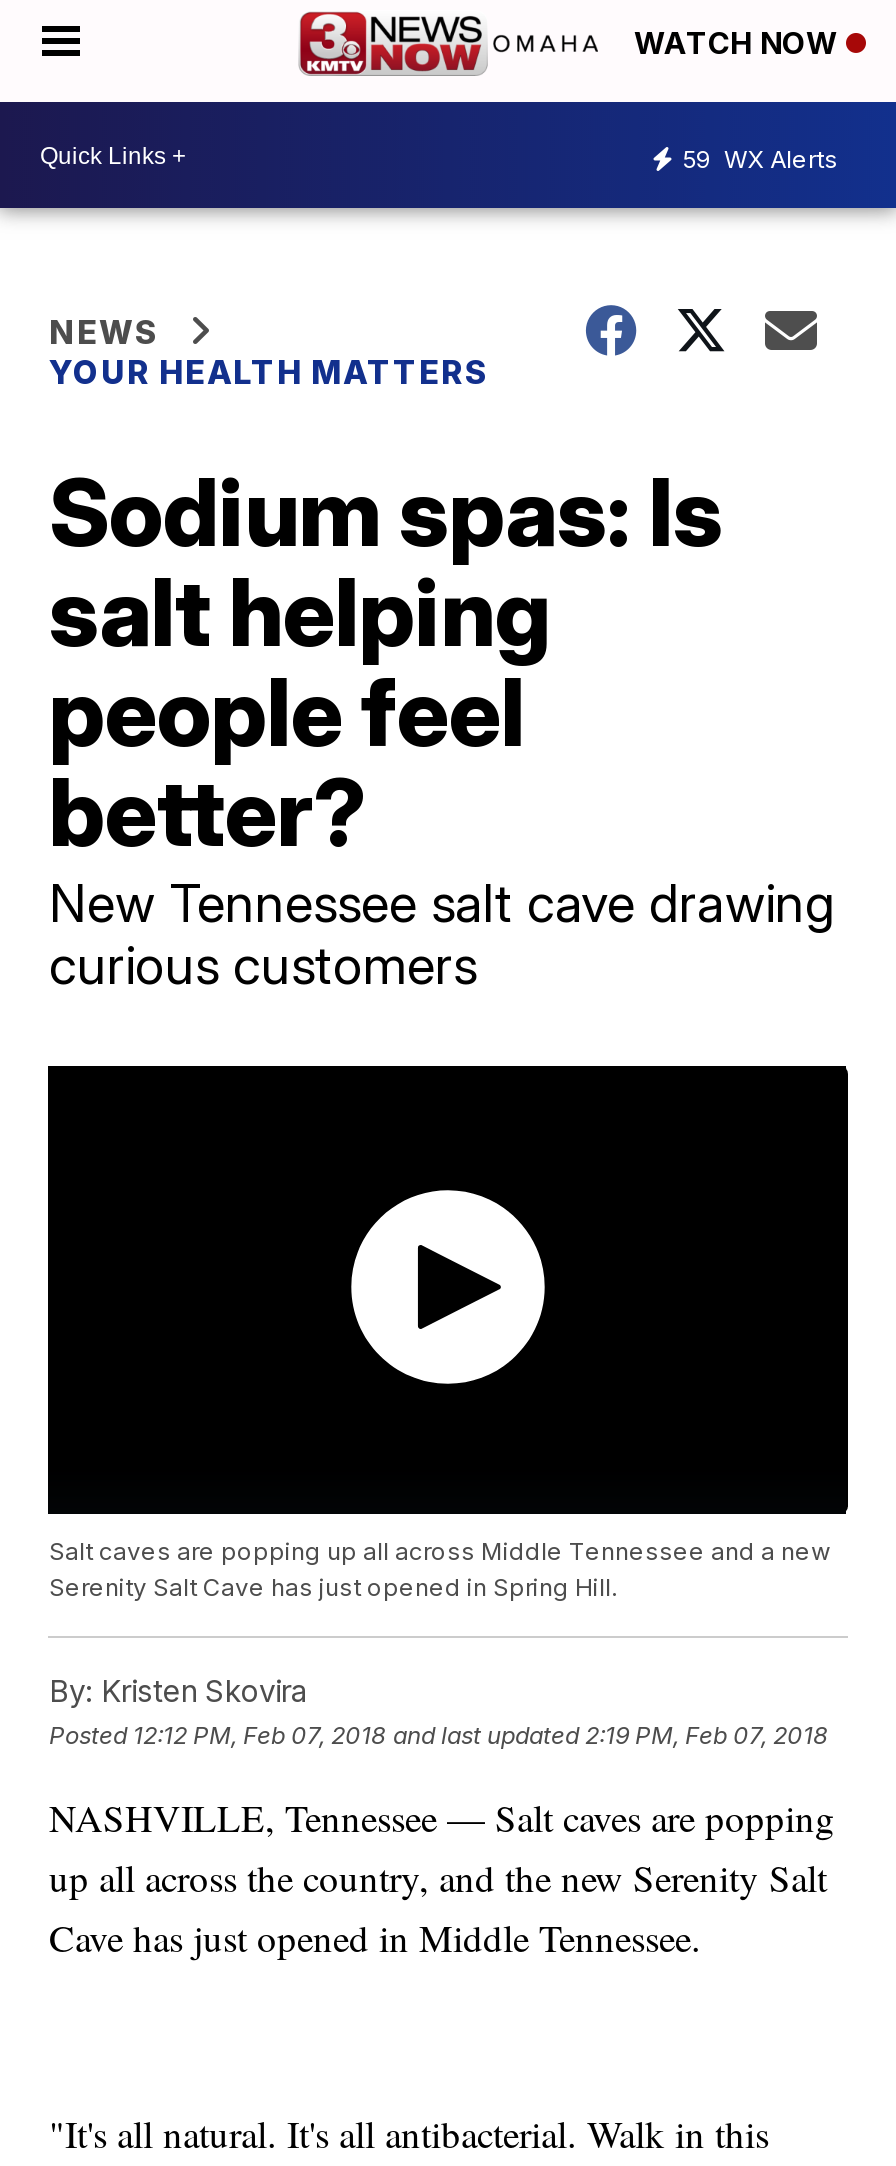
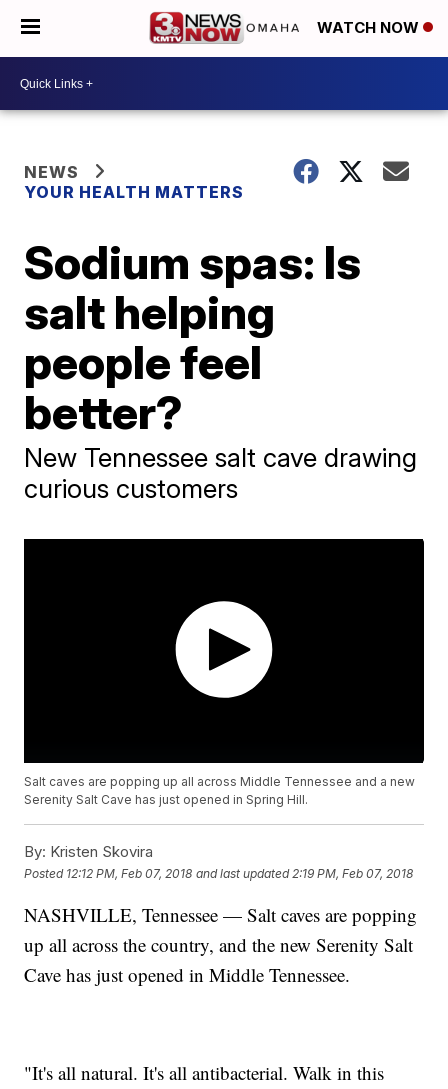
- 59 WX Alerts
